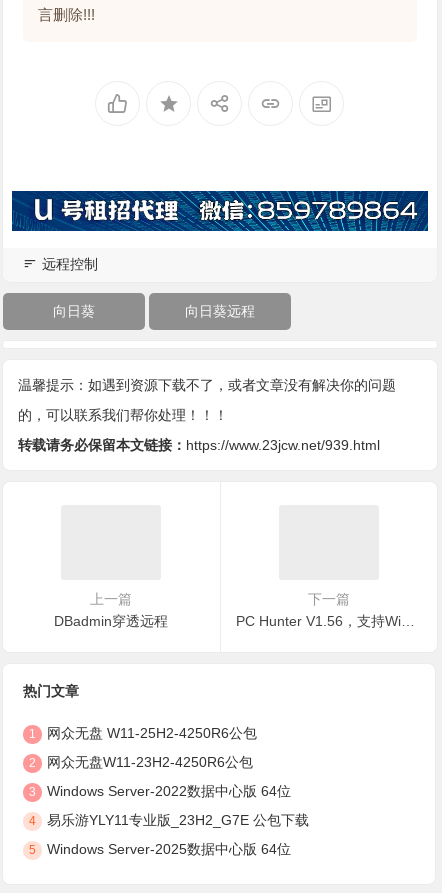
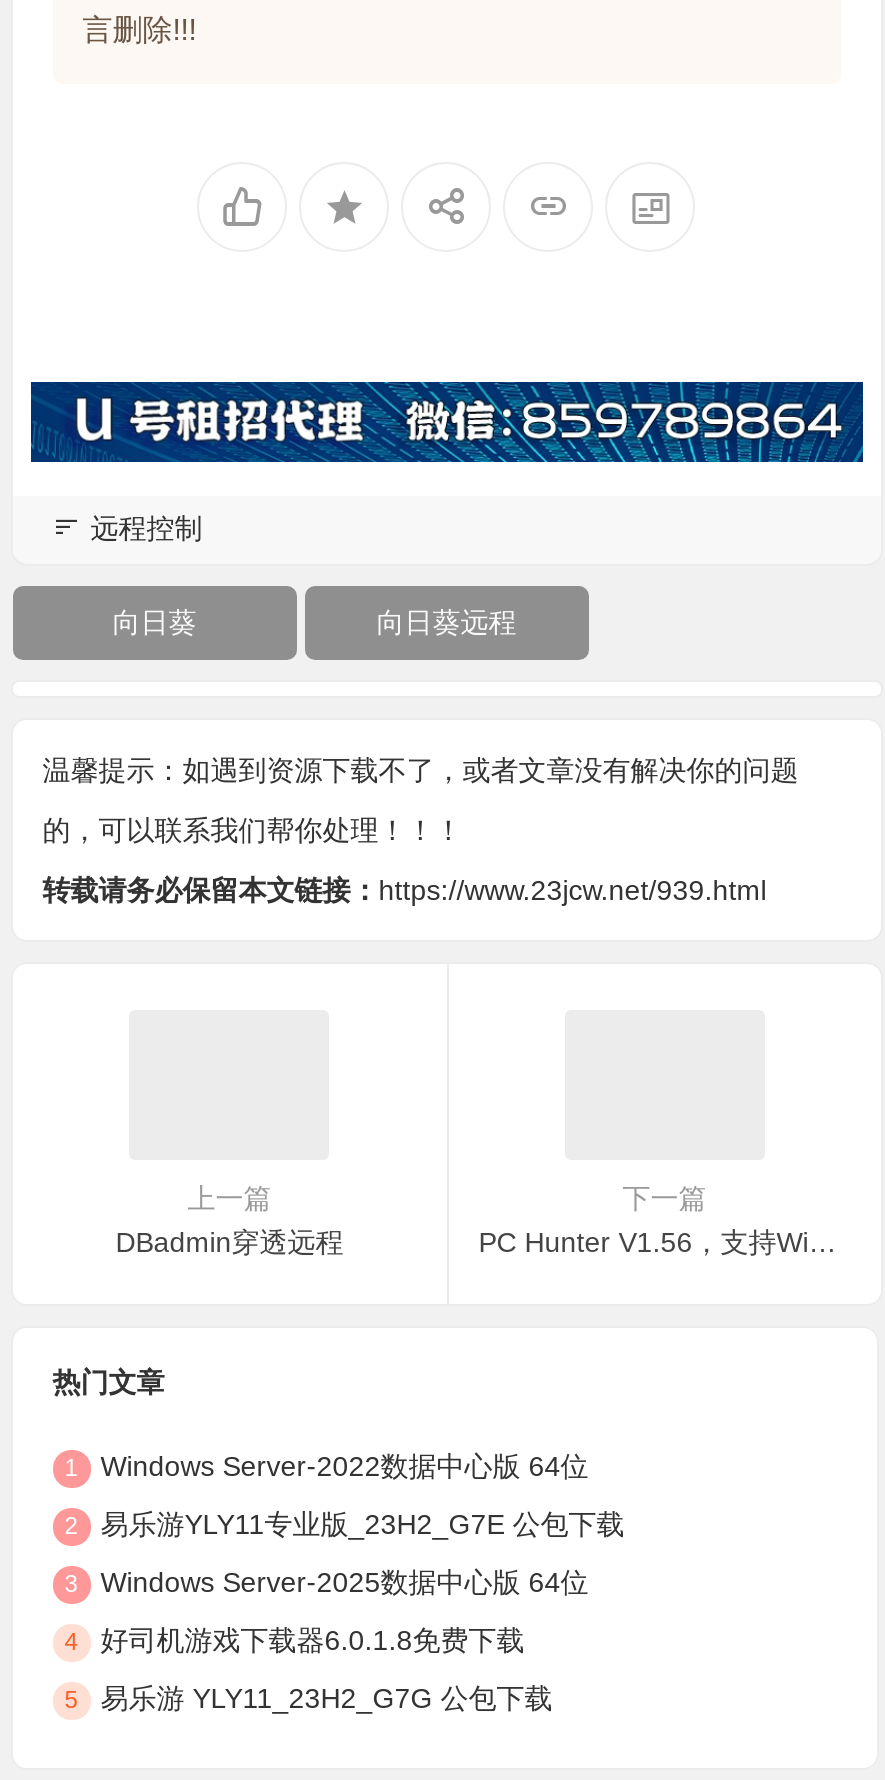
- 网众无盘 W11-25H2-4250R6公包

- 网众无盘W11-23H2-4250R6公包

moved up: Windows Server-2022数据中心版 64位

+ 好司机游戏下载器6.0.1.8免费下载

moved up: 易乐游YLY11专业版_23H2_G7E 公包下载

+ 易乐游 YLY11_23H2_G7G 公包下载

moved up: Windows Server-2025数据中心版 64位
